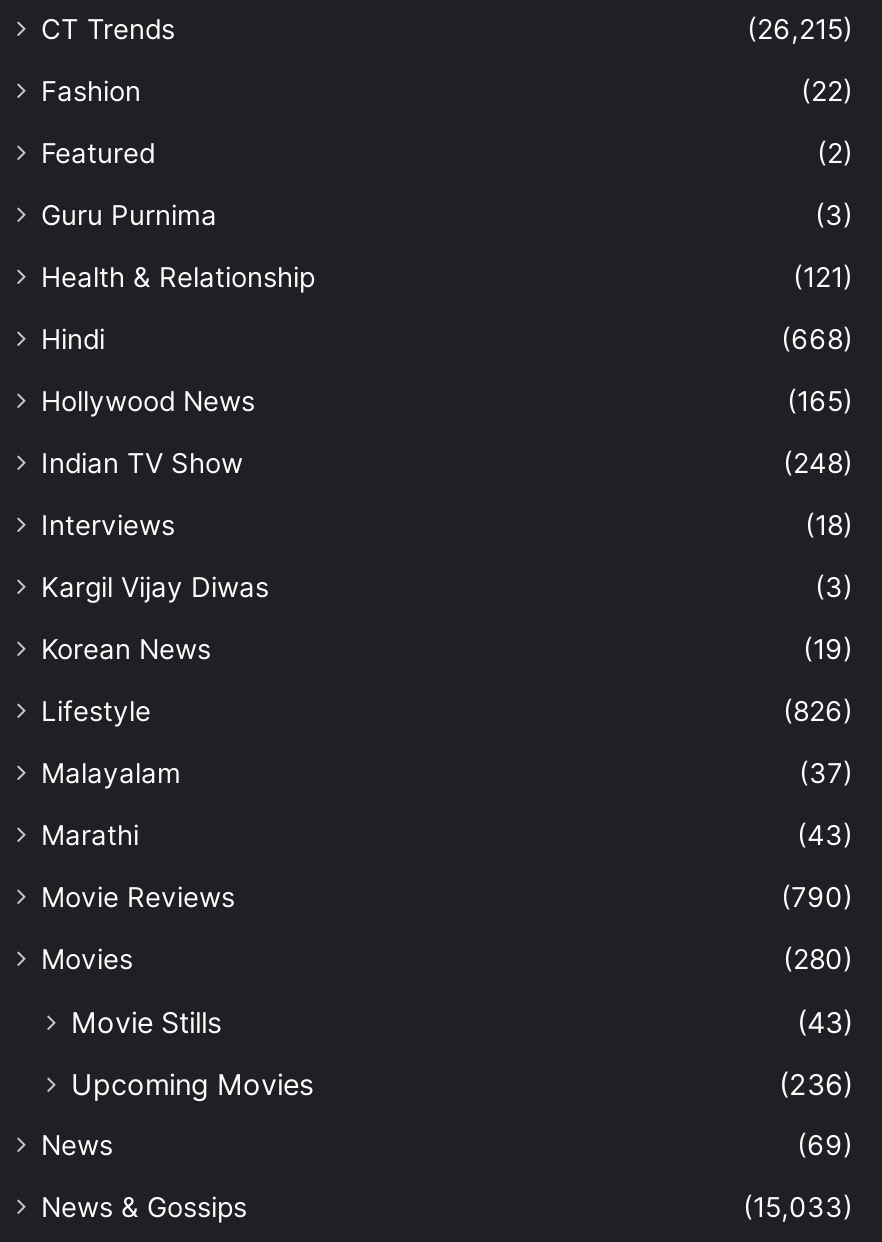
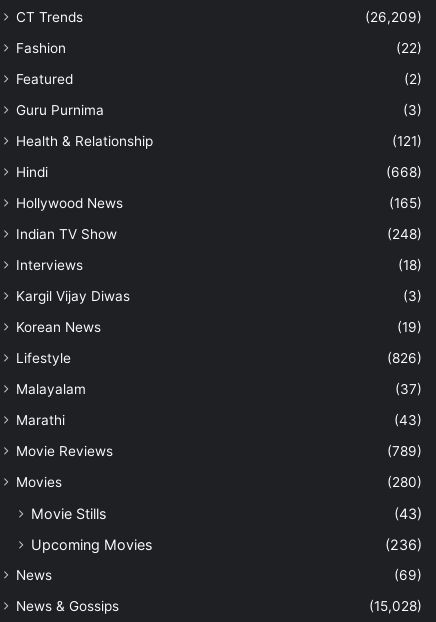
- (26,215)
+ (26,209)

- (790)
+ (789)

- (15,033)
+ (15,028)
